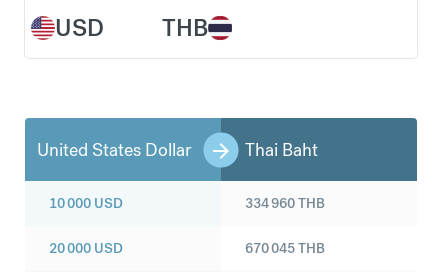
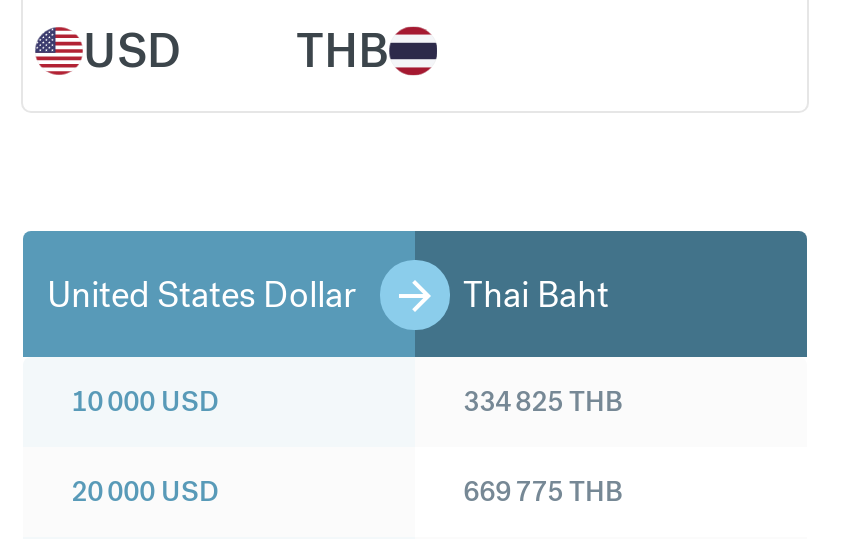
- 334 960 THB
+ 334 825 THB

- 670 045 THB
+ 669 775 THB
